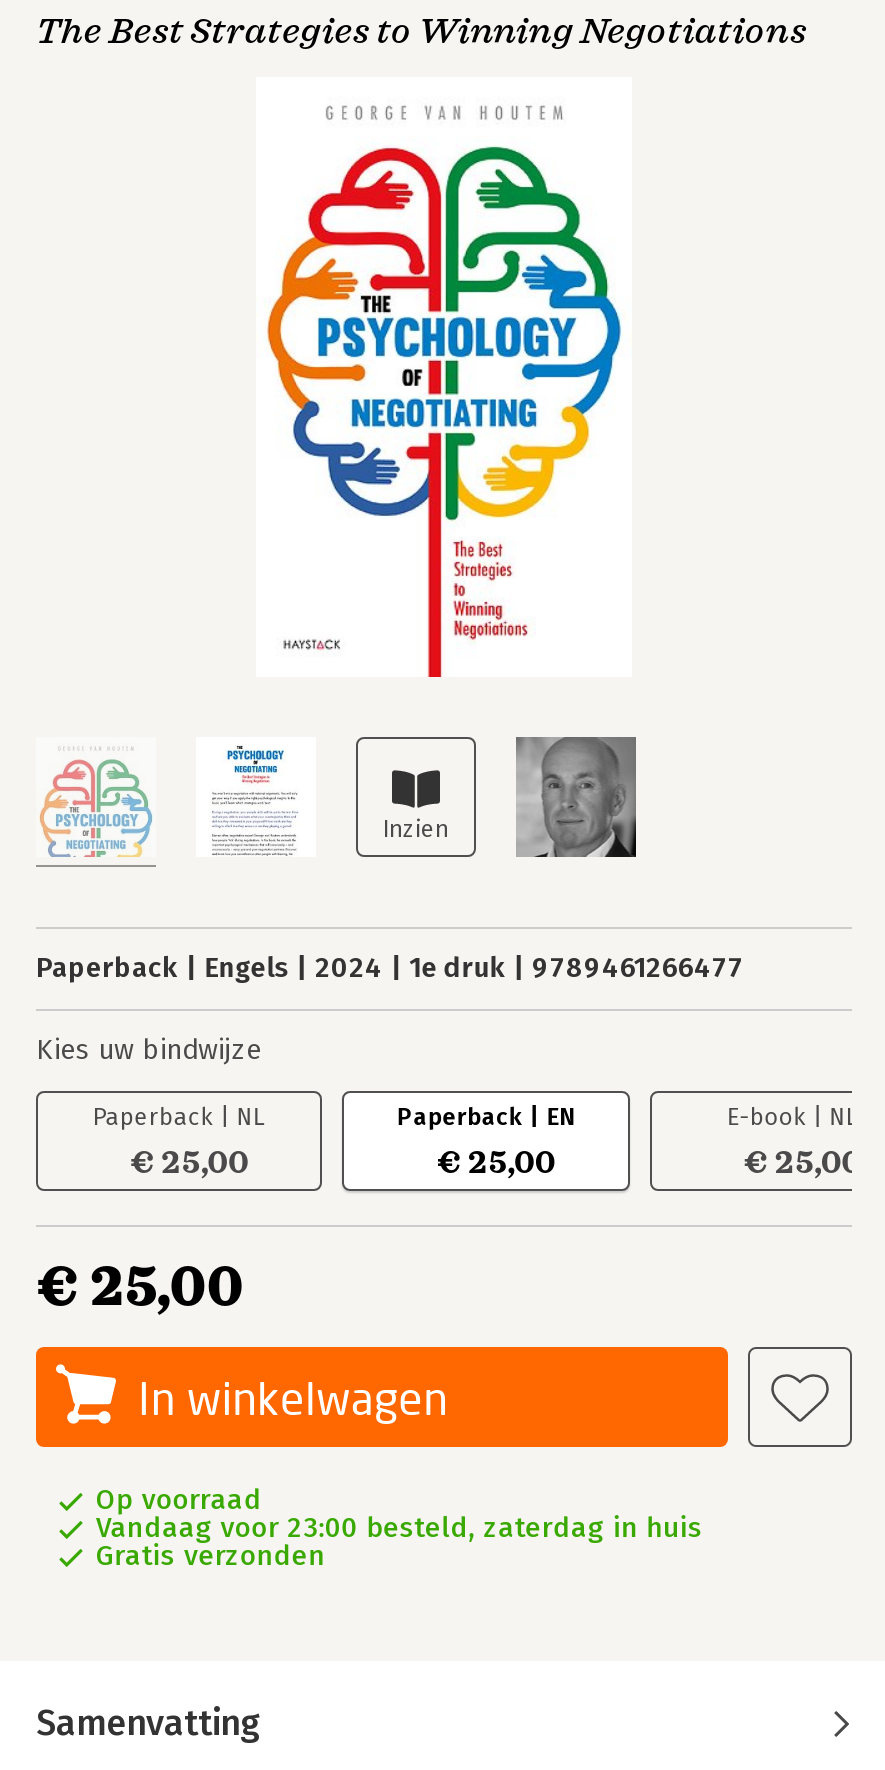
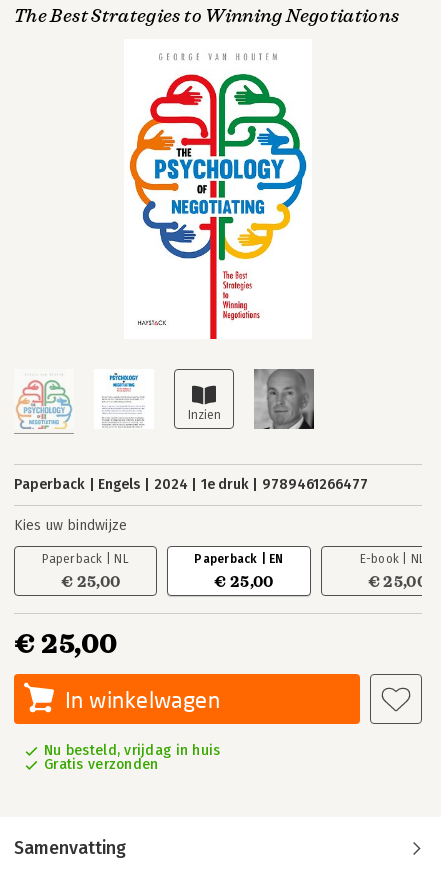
- Op voorraad
- Vandaag voor 23:00 besteld, zaterdag in huis
+ Nu besteld, vrijdag in huis
